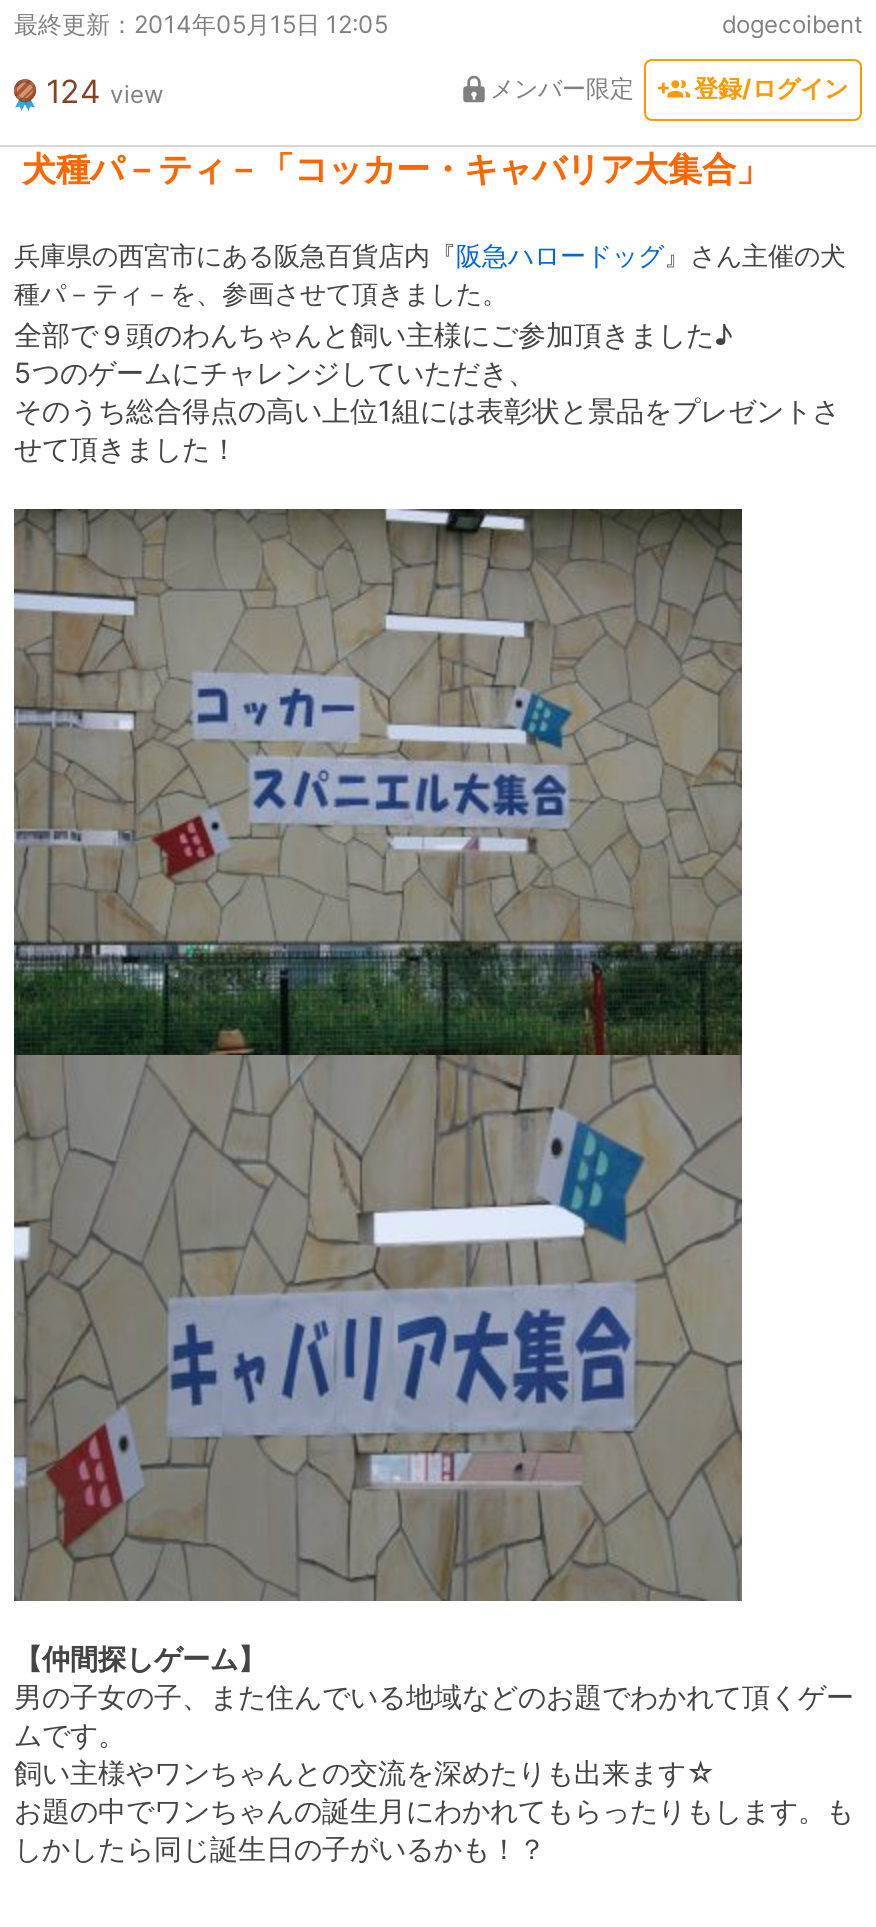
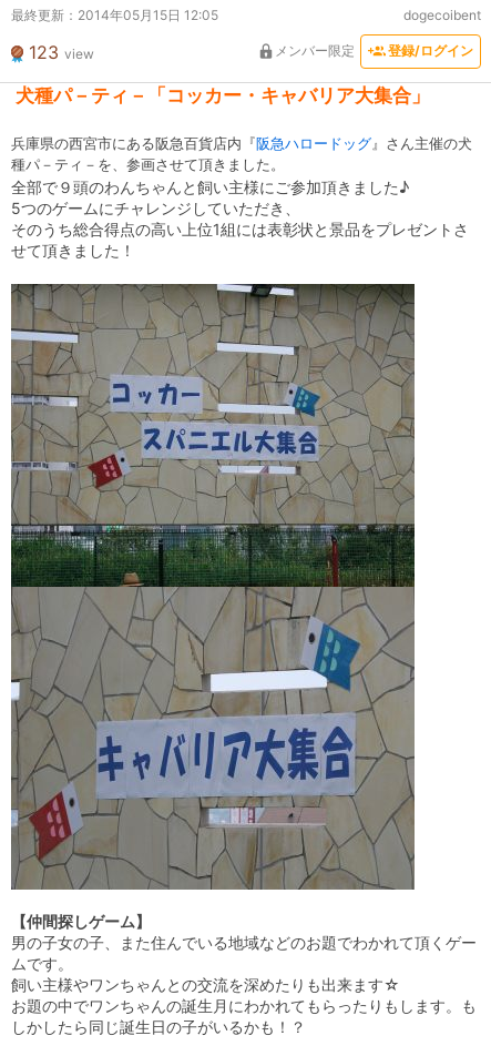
- 124 view
+ 123 view
